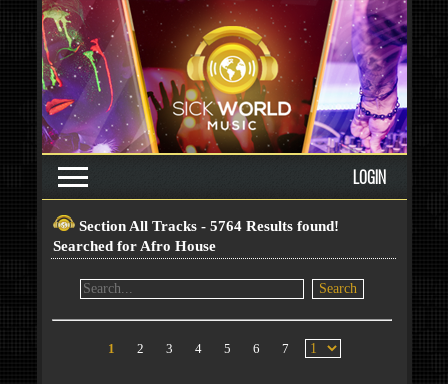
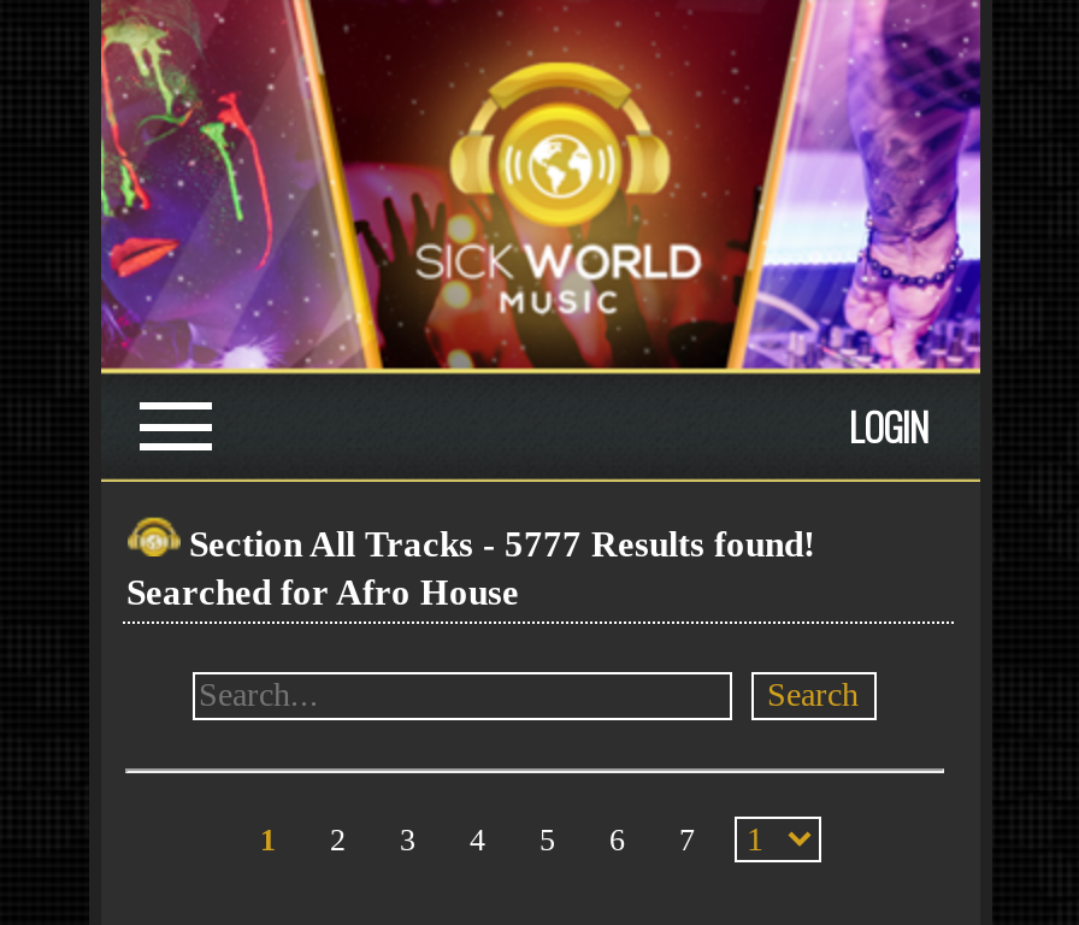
- Section All Tracks - 5764 Results found!
+ Section All Tracks - 5777 Results found!
